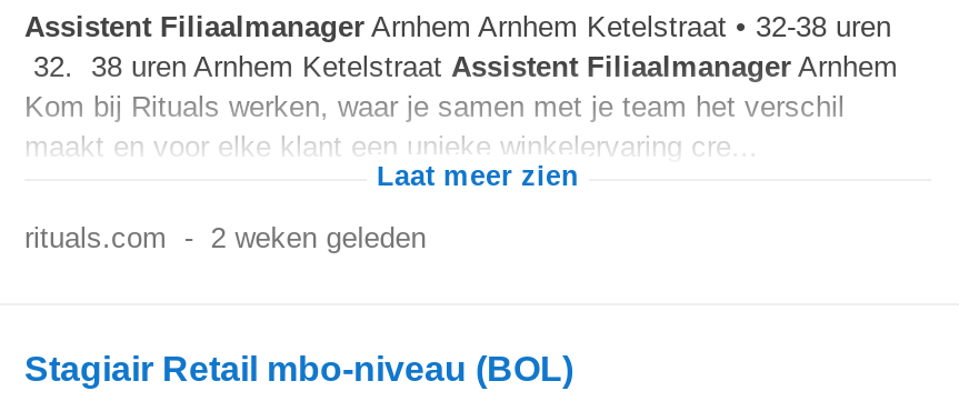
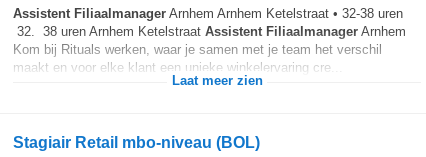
- rituals.com - 2 weken geleden
